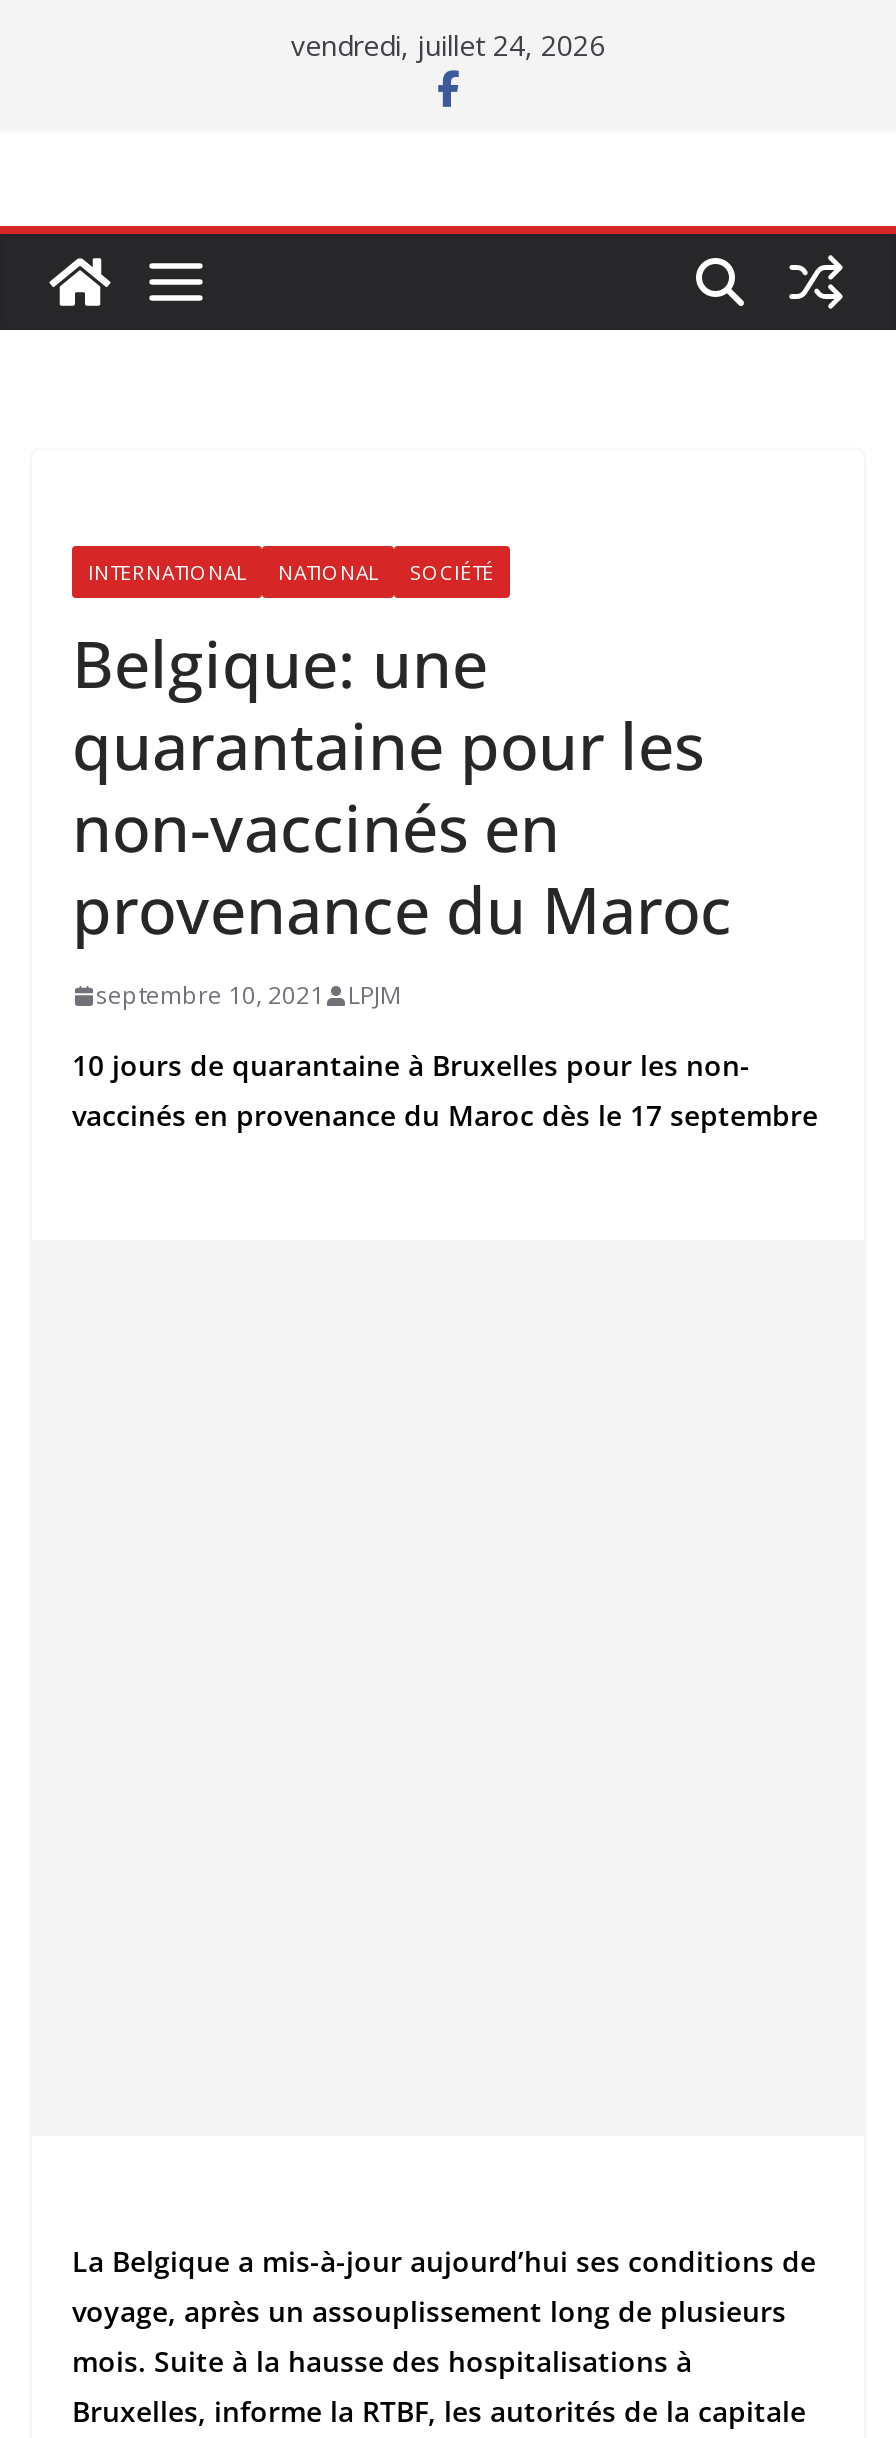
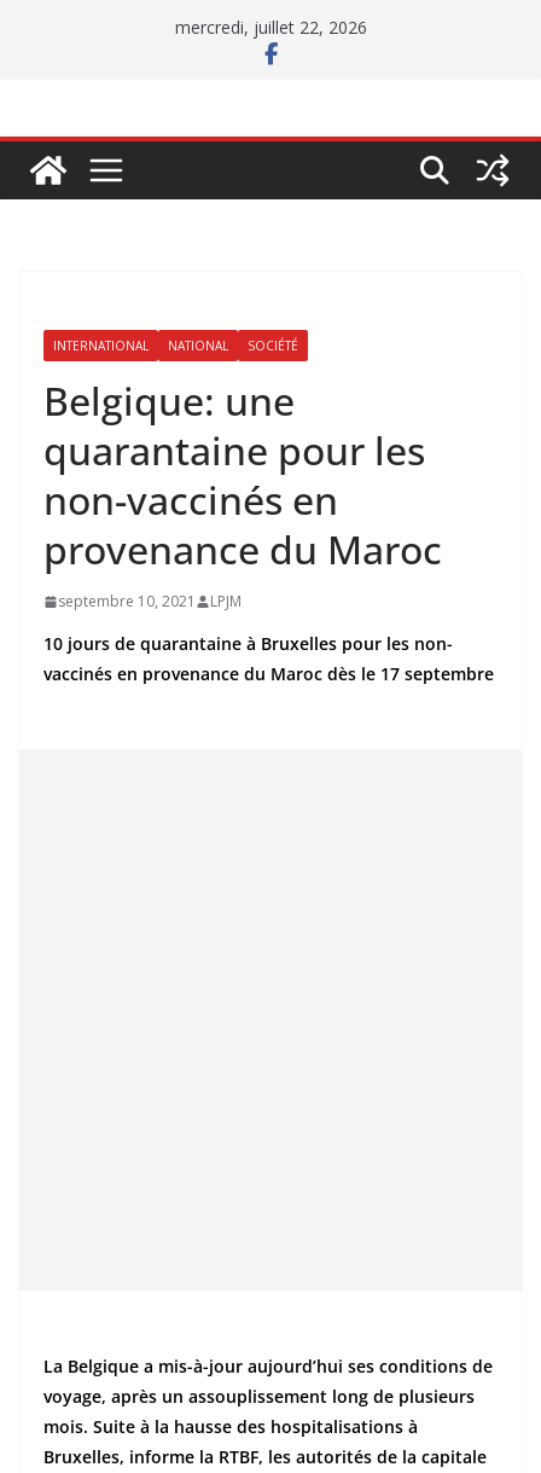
- vendredi, juillet 24, 2026
+ mercredi, juillet 22, 2026
